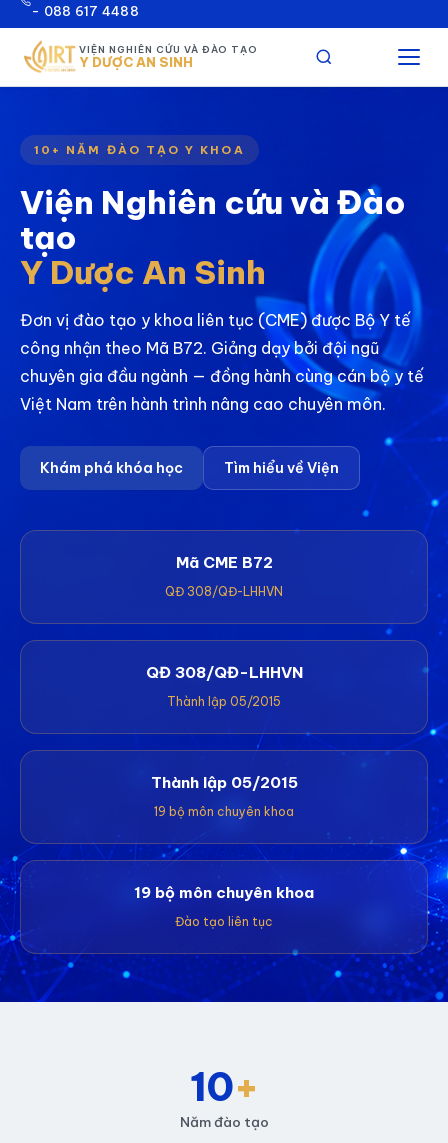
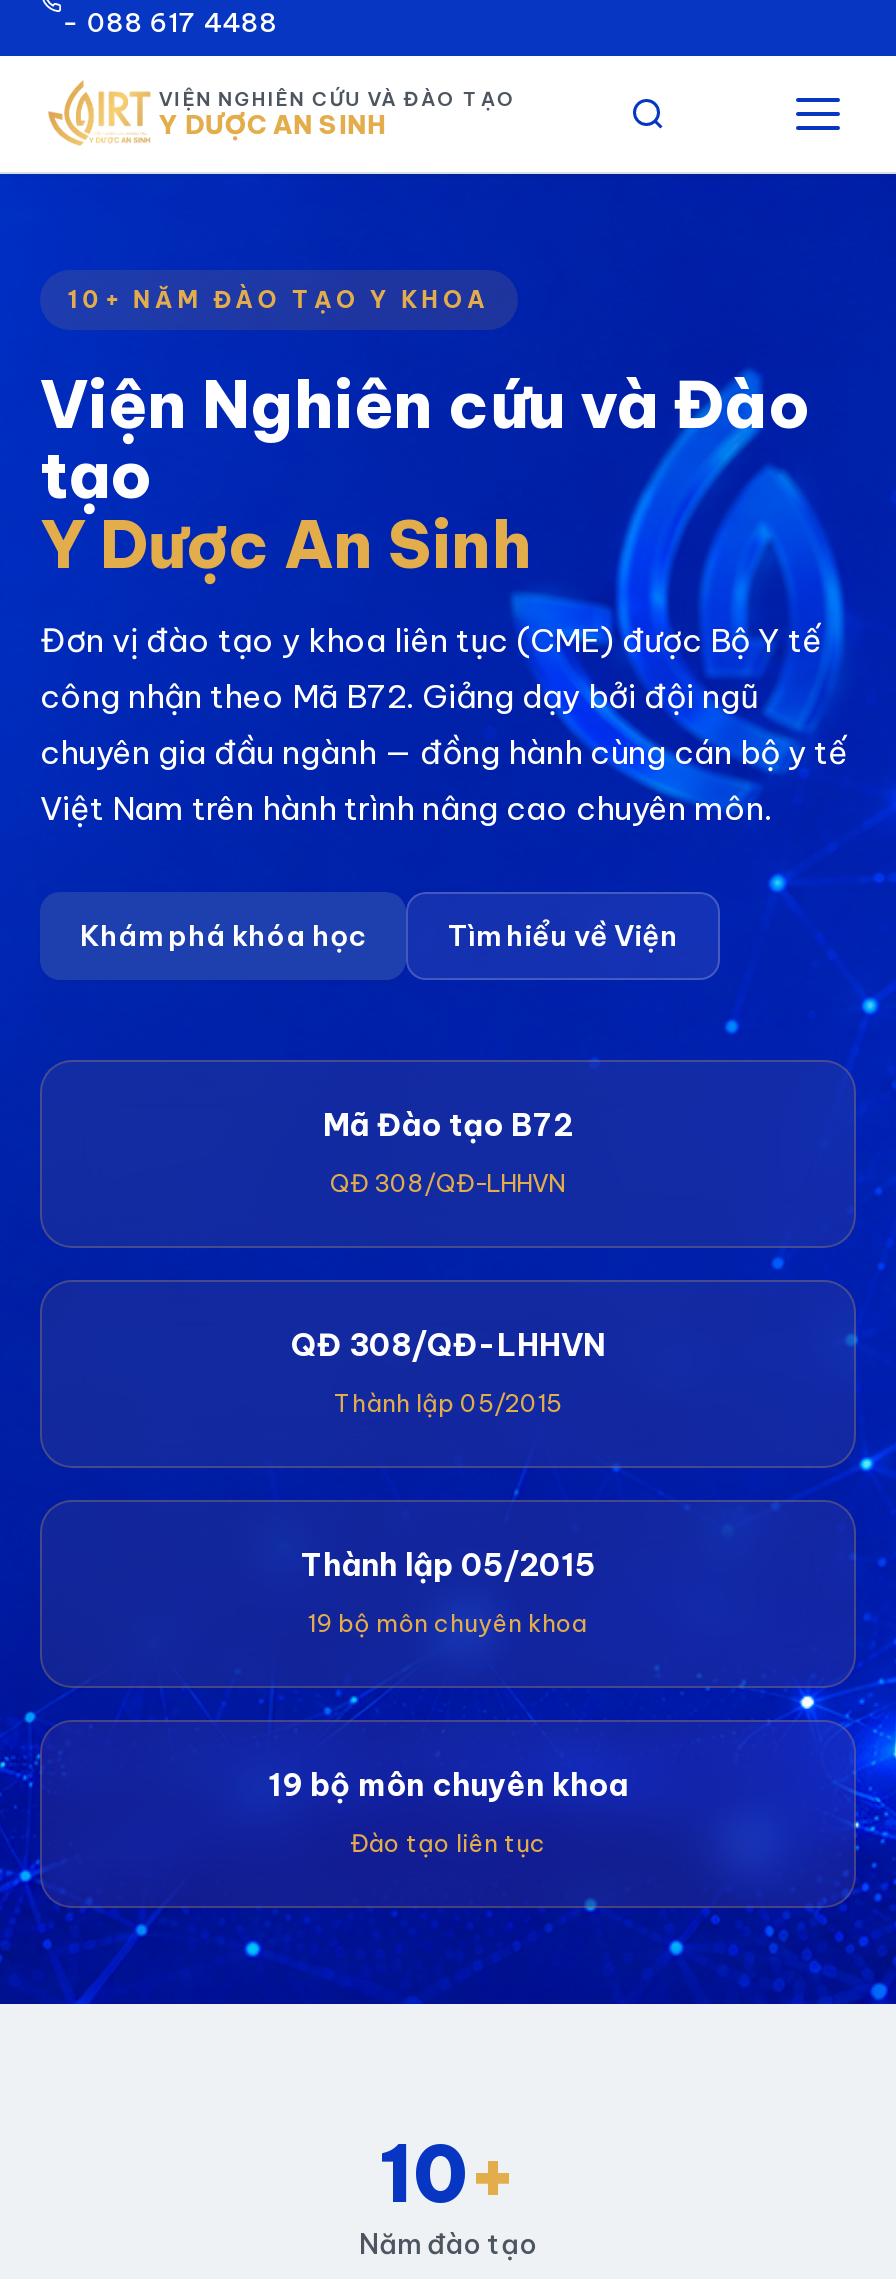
- Mã CME B72
+ Mã Đào tạo B72
